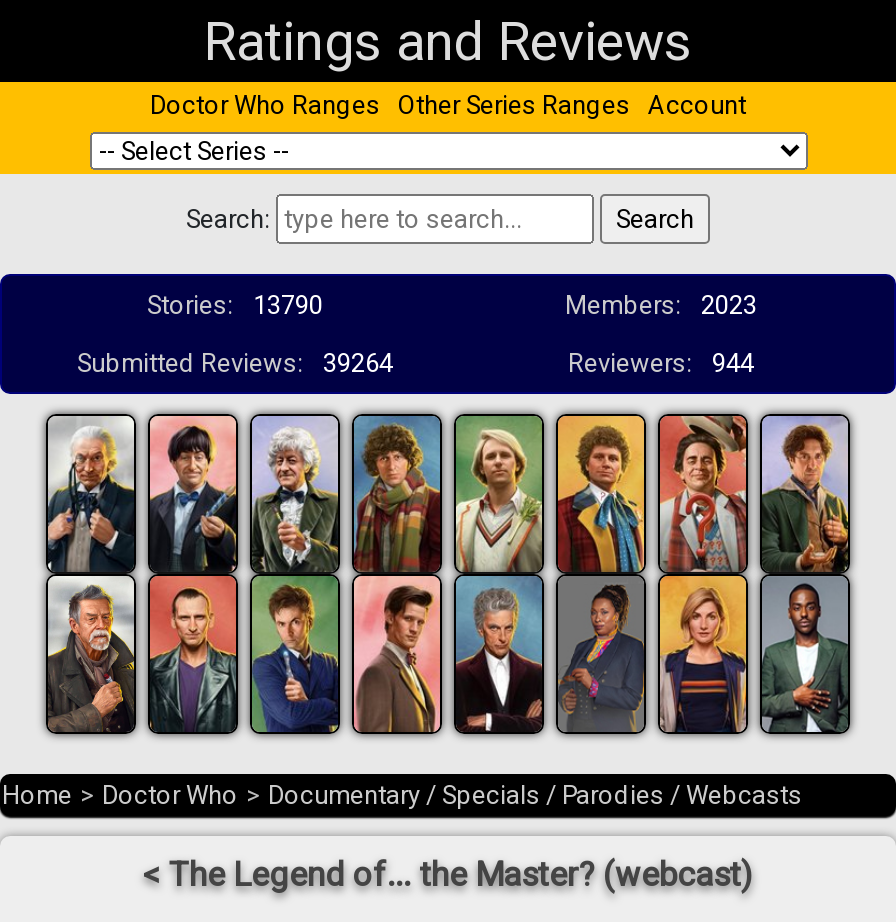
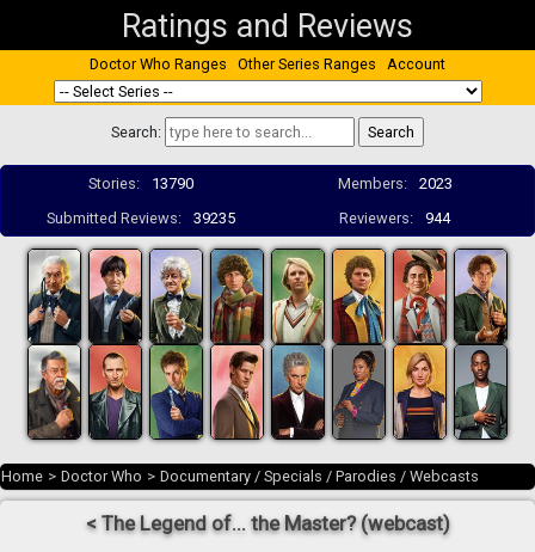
- Submitted Reviews: 39264
+ Submitted Reviews: 39235
